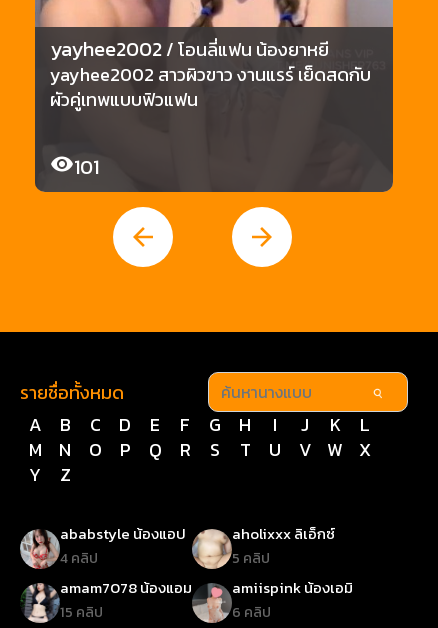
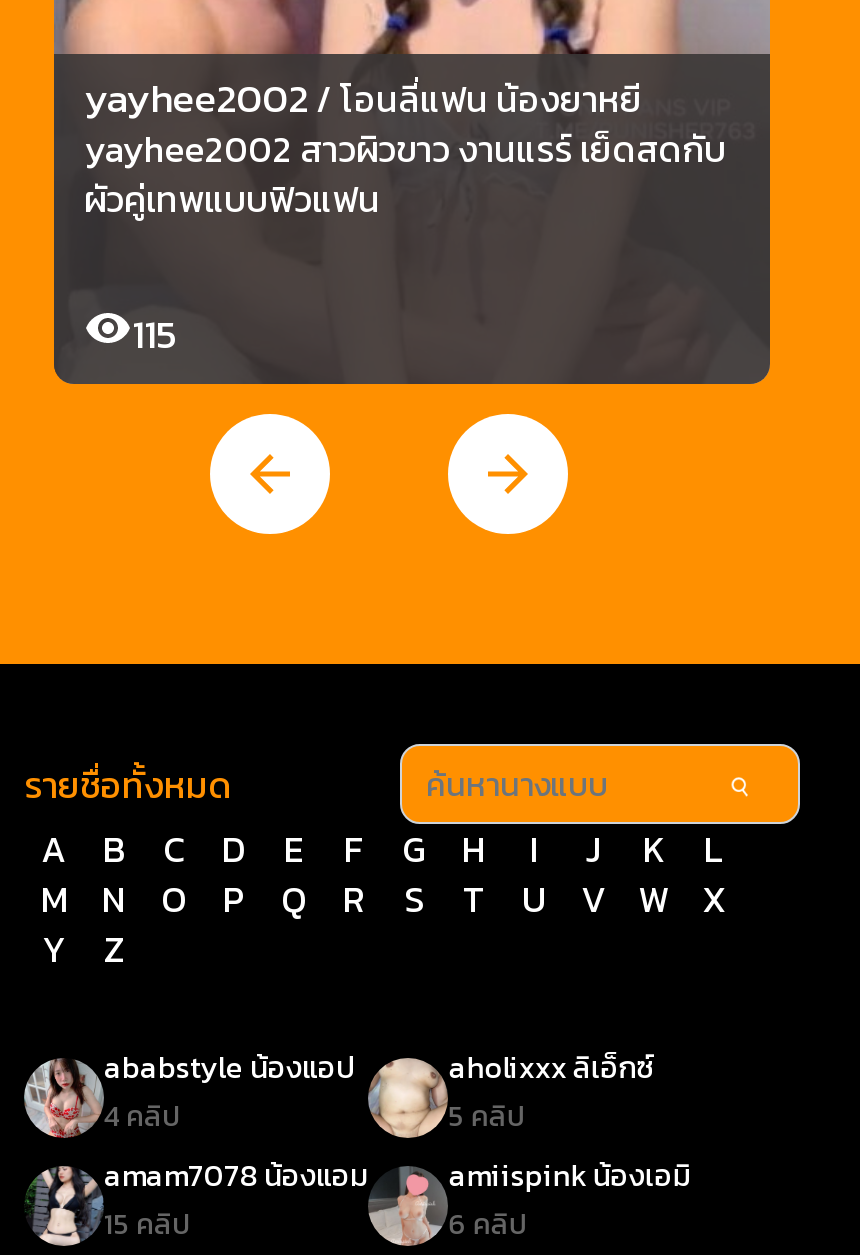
- 101
+ 115
